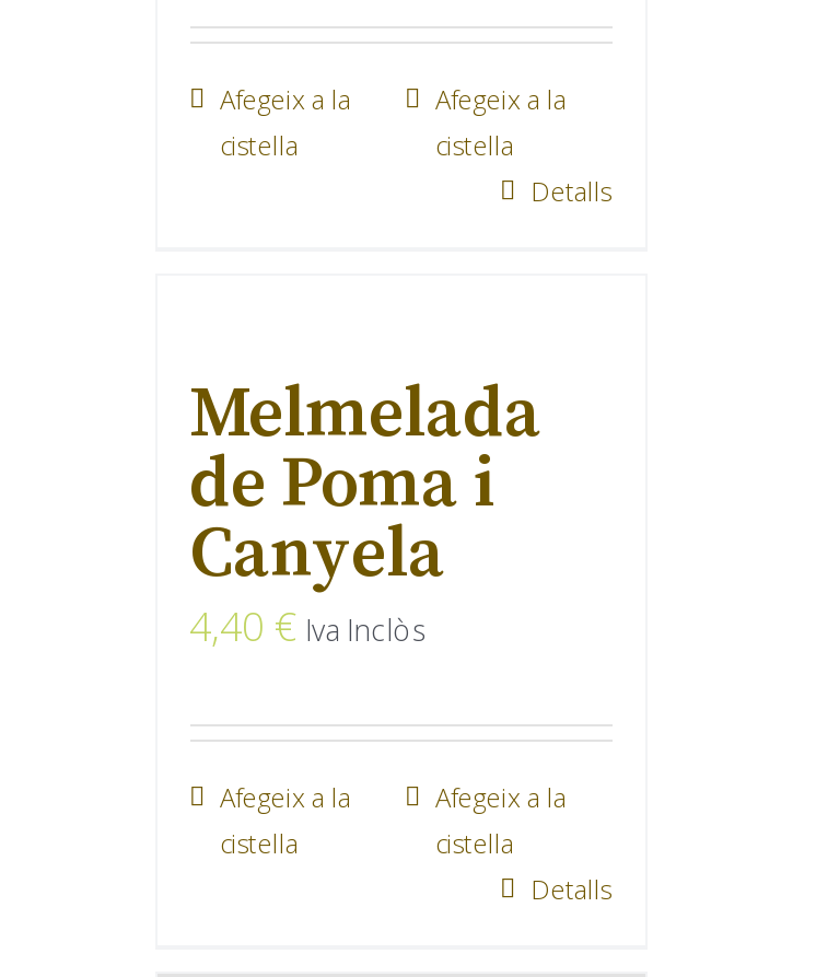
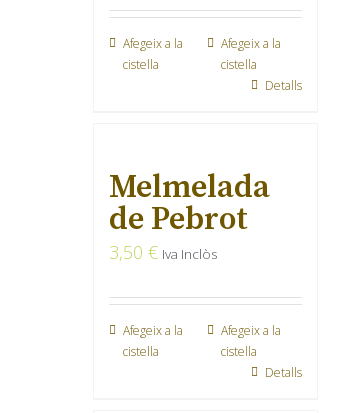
- de Poma i
- Canyela
- 4,40 € Iva Inclòs
+ de Pebrot
+ 3,50 € Iva Inclòs
